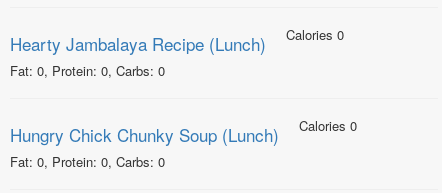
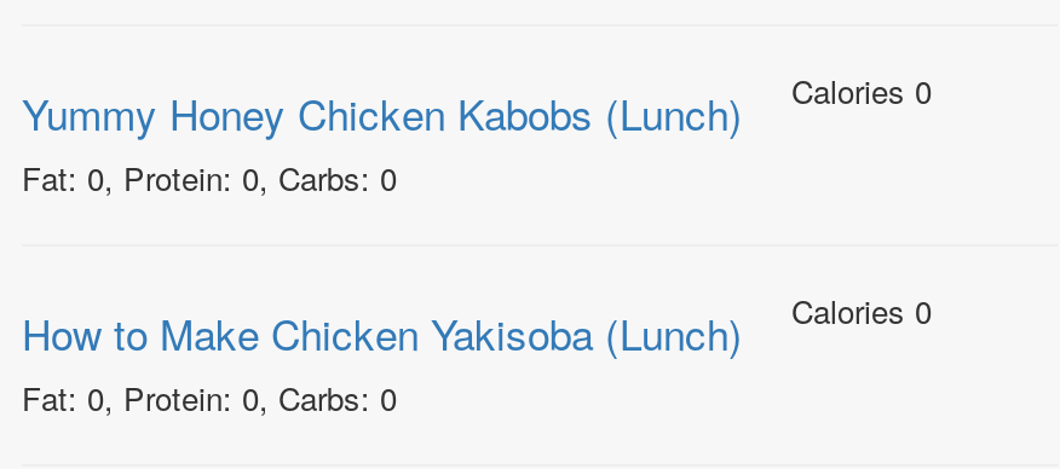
- Hearty Jambalaya Recipe (Lunch)
+ Yummy Honey Chicken Kabobs (Lunch)

- Hungry Chick Chunky Soup (Lunch)
+ How to Make Chicken Yakisoba (Lunch)
